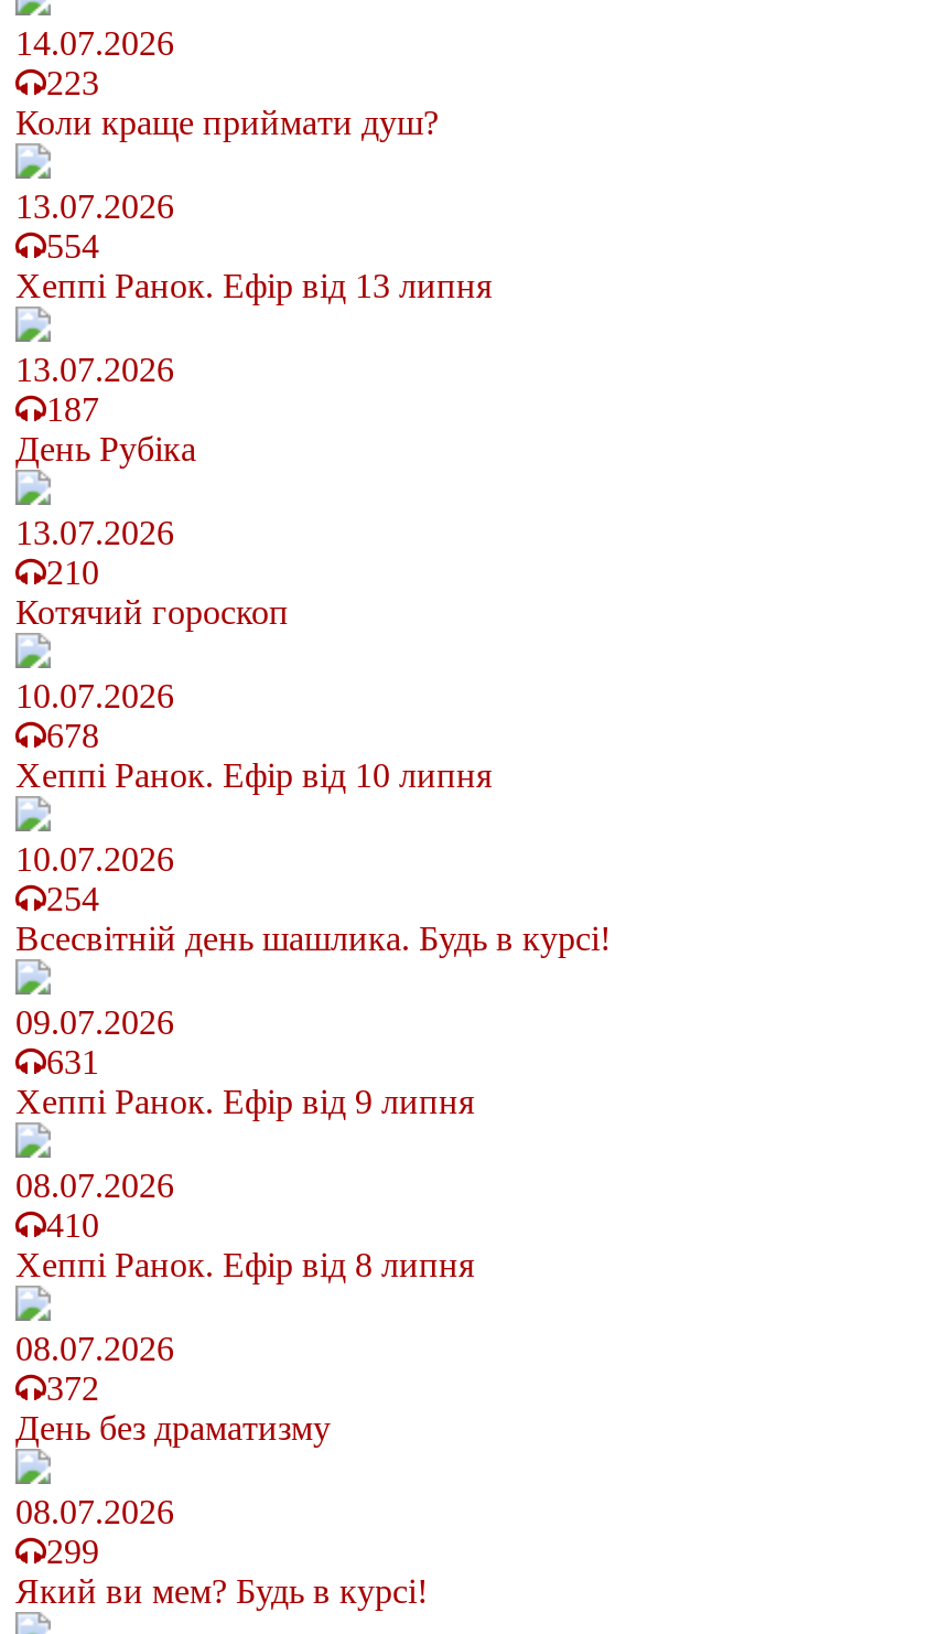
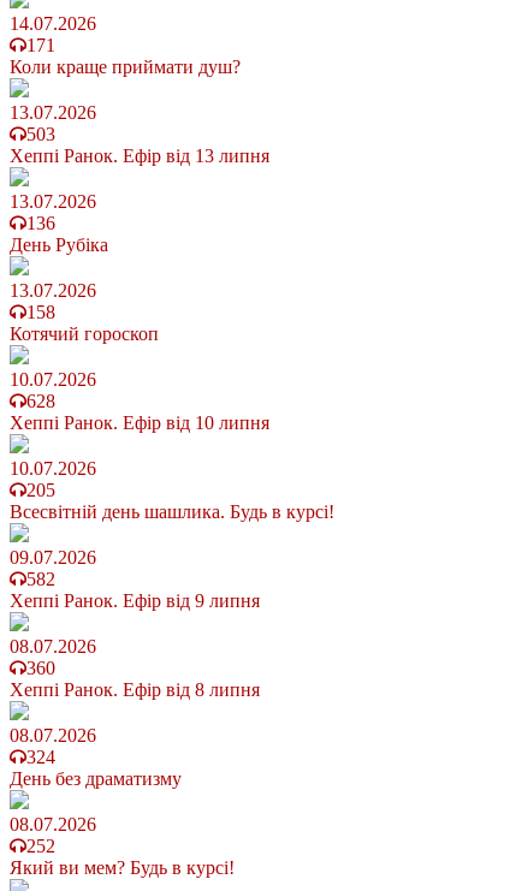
- 223
+ 171

- 554
+ 503

- 187
+ 136

- 210
+ 158

- 678
+ 628

- 254
+ 205

- 631
+ 582

- 410
+ 360

- 372
+ 324

- 299
+ 252
